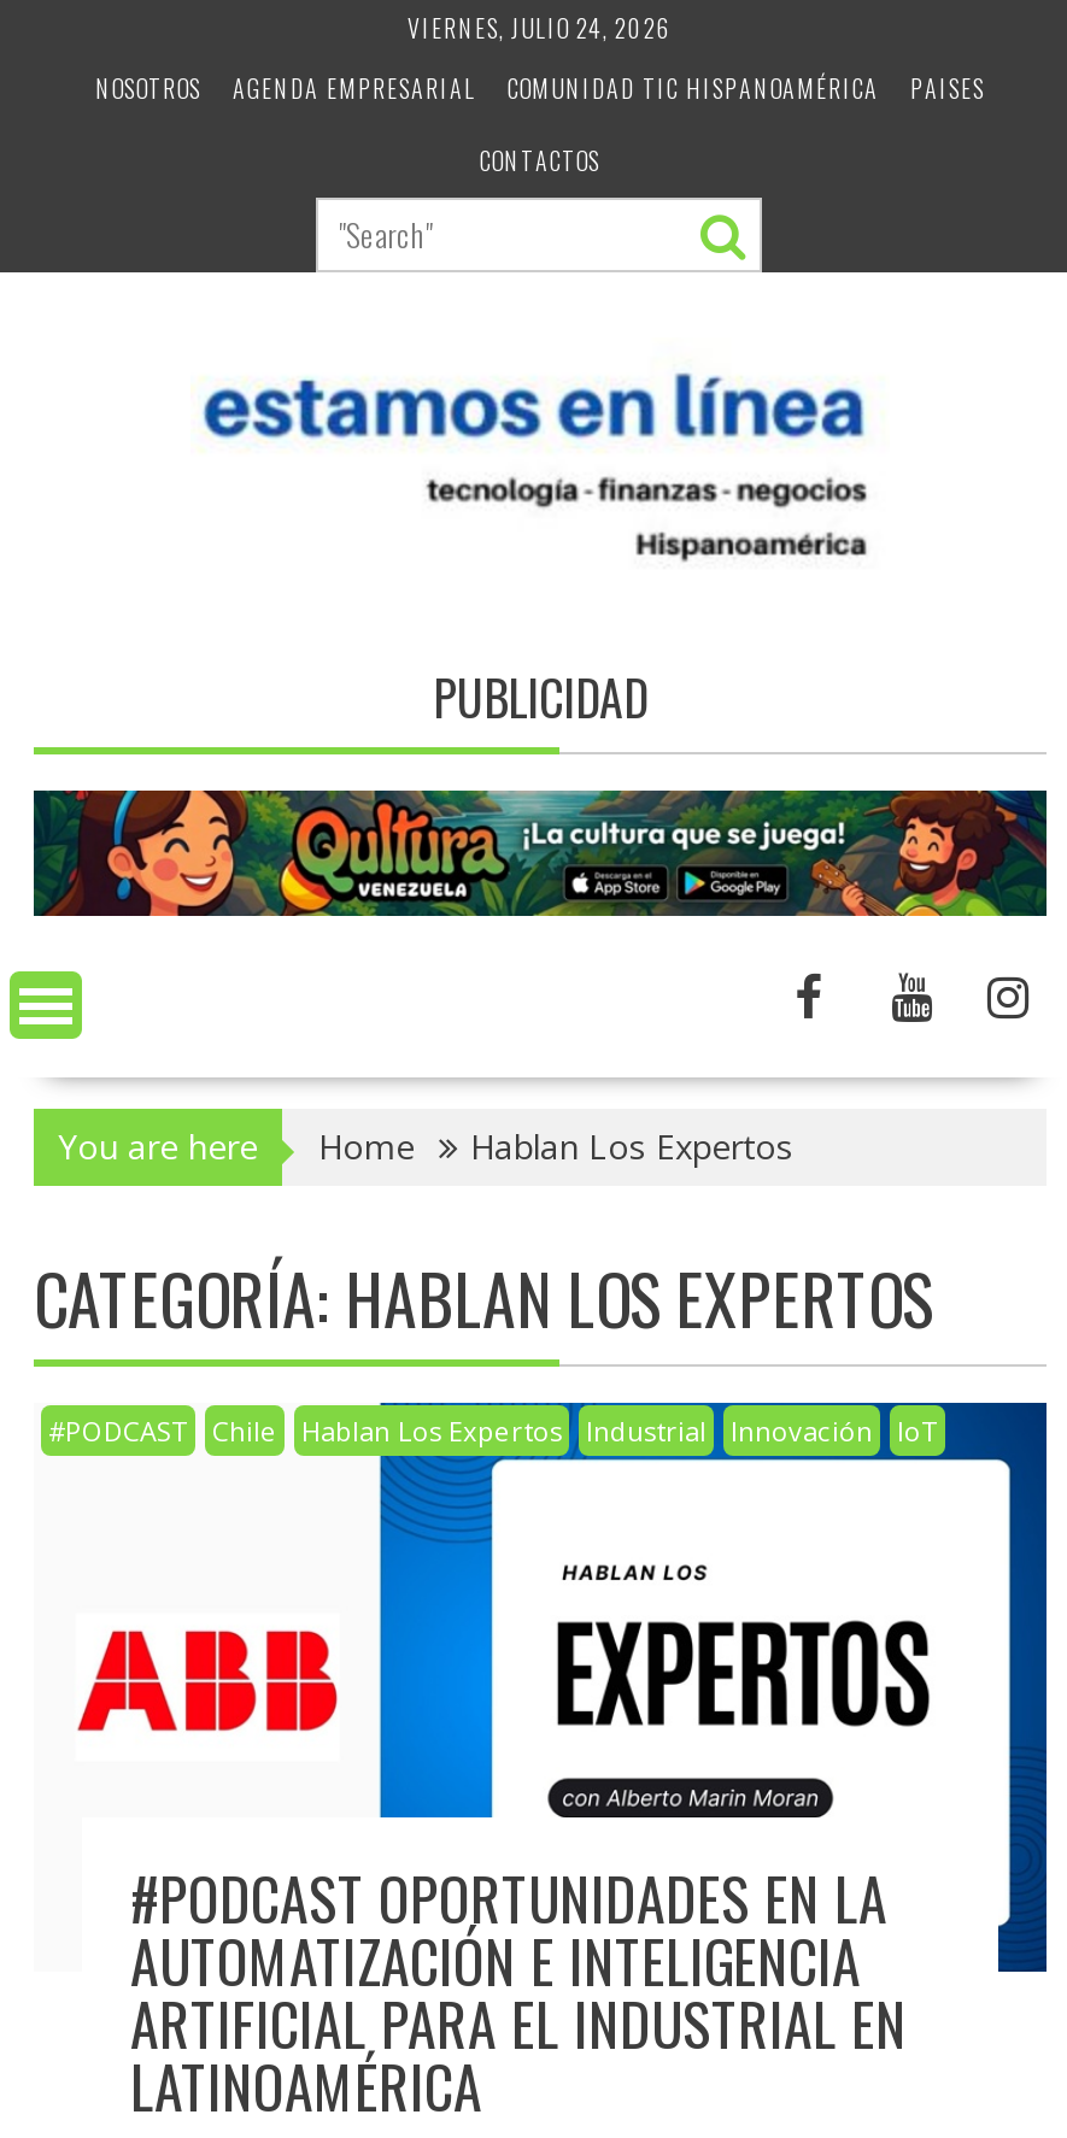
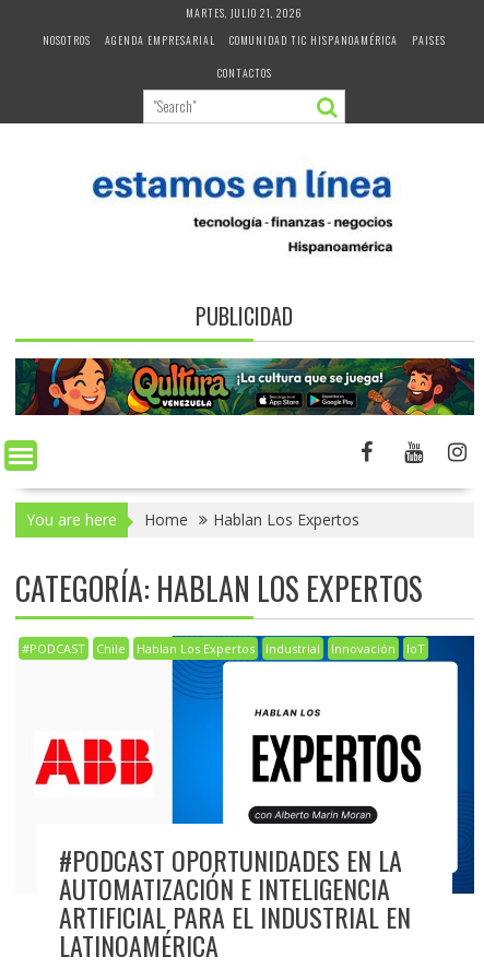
- VIERNES, JULIO 24, 2026
+ MARTES, JULIO 21, 2026
